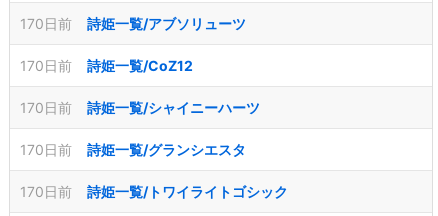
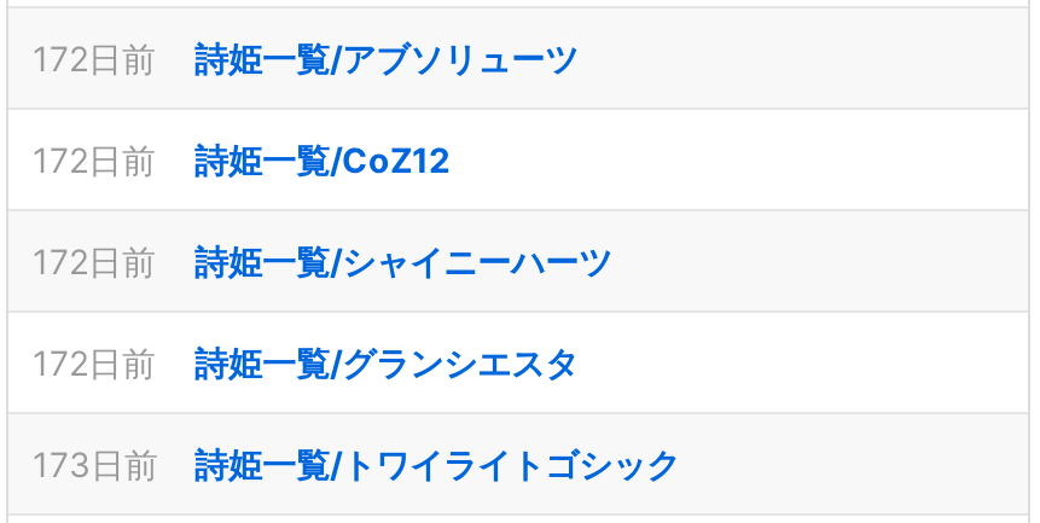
- 170日前 詩姫一覧/アブソリューツ
+ 172日前 詩姫一覧/アブソリューツ

- 170日前 詩姫一覧/CoZ12
+ 172日前 詩姫一覧/CoZ12

- 170日前 詩姫一覧/シャイニーハーツ
+ 172日前 詩姫一覧/シャイニーハーツ

- 170日前 詩姫一覧/グランシエスタ
+ 172日前 詩姫一覧/グランシエスタ

- 170日前 詩姫一覧/トワイライトゴシック
+ 173日前 詩姫一覧/トワイライトゴシック
